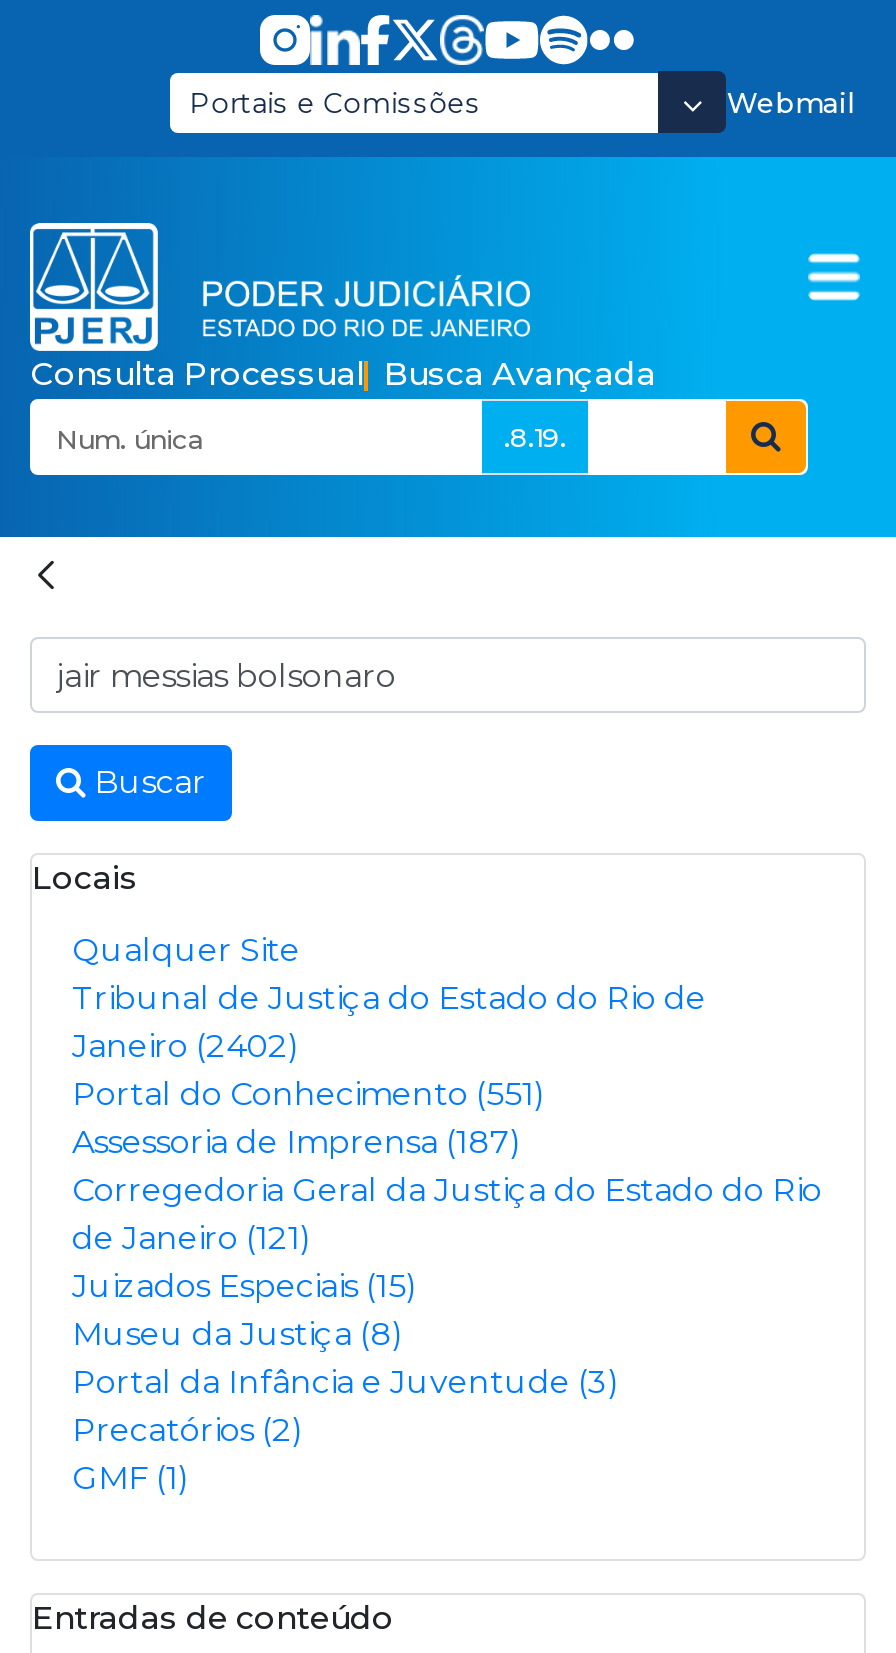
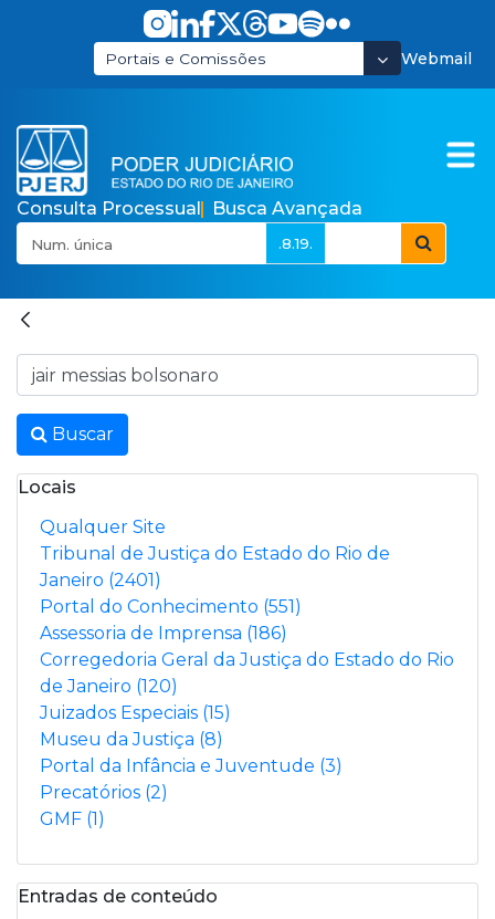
- Janeiro (2402)
+ Janeiro (2401)

- Assessoria de Imprensa (187)
+ Assessoria de Imprensa (186)

- de Janeiro (121)
+ de Janeiro (120)
